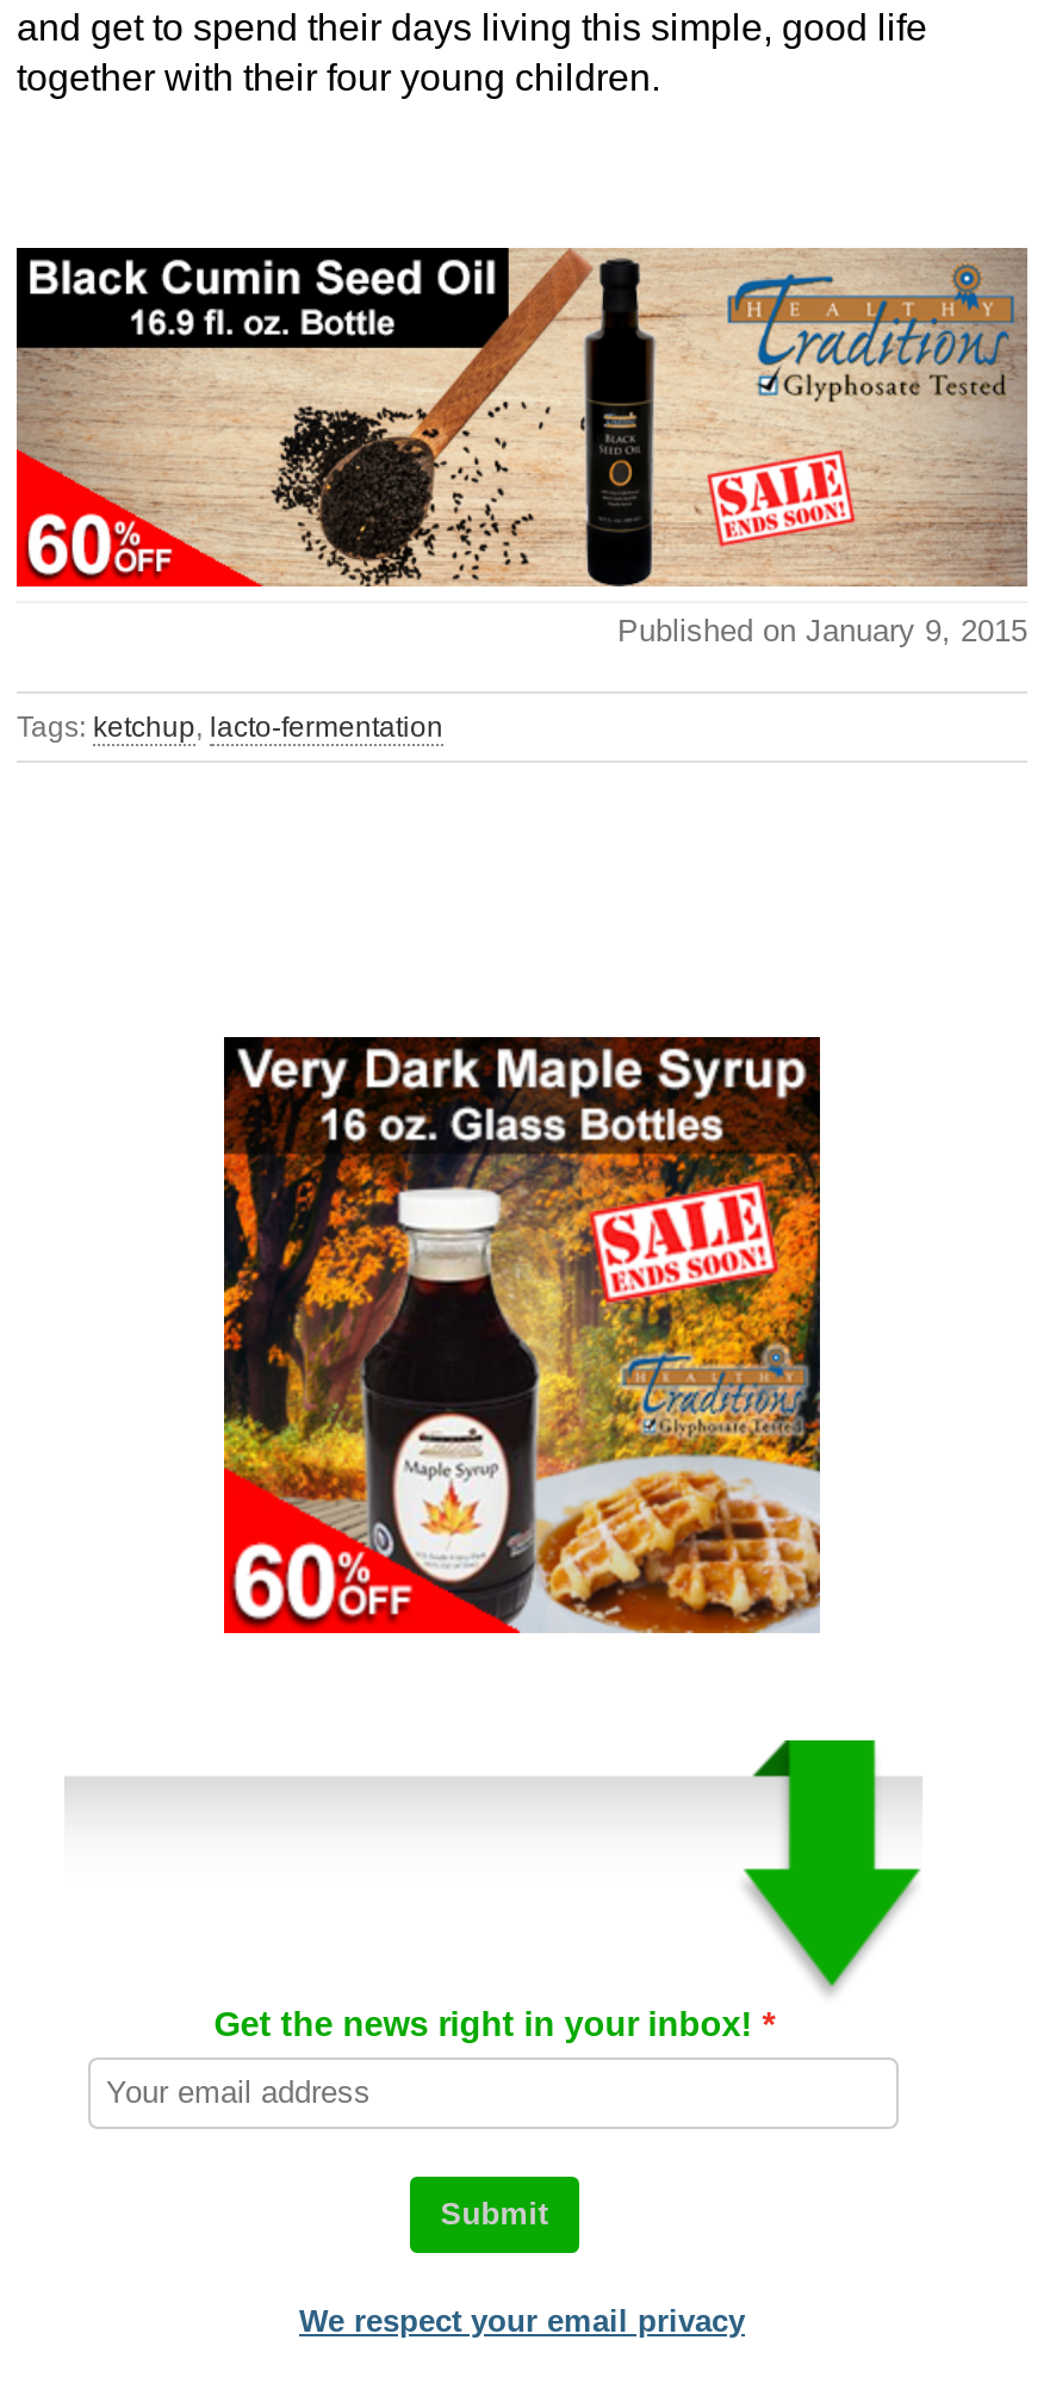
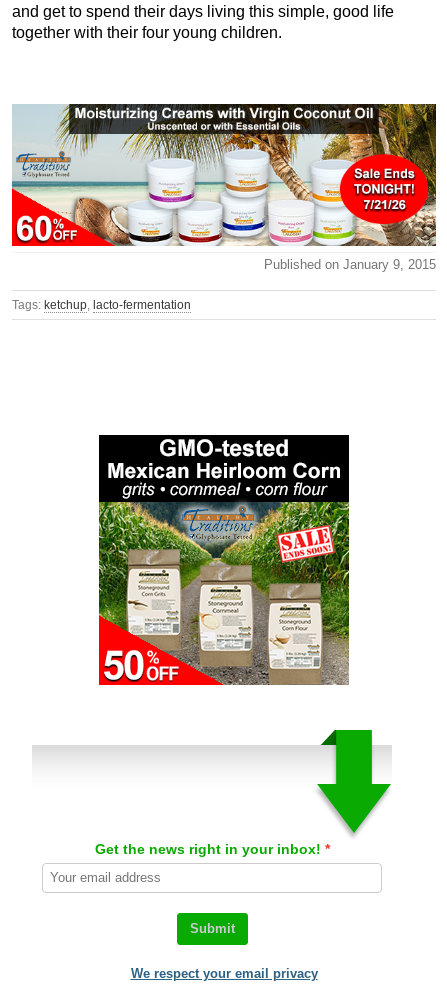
- [image]
+ [image]

- [image]
+ [image]
